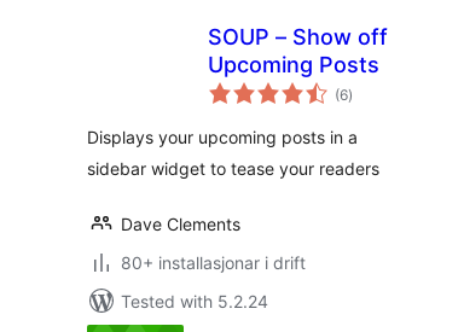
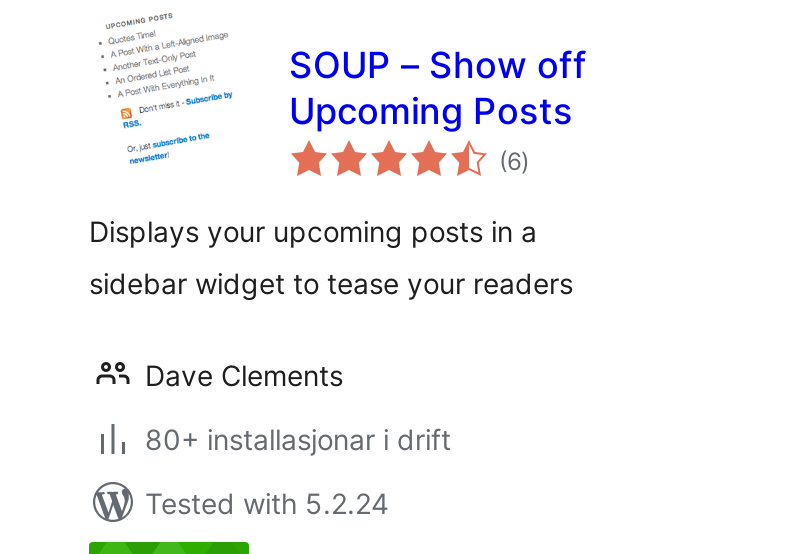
+ [image]
